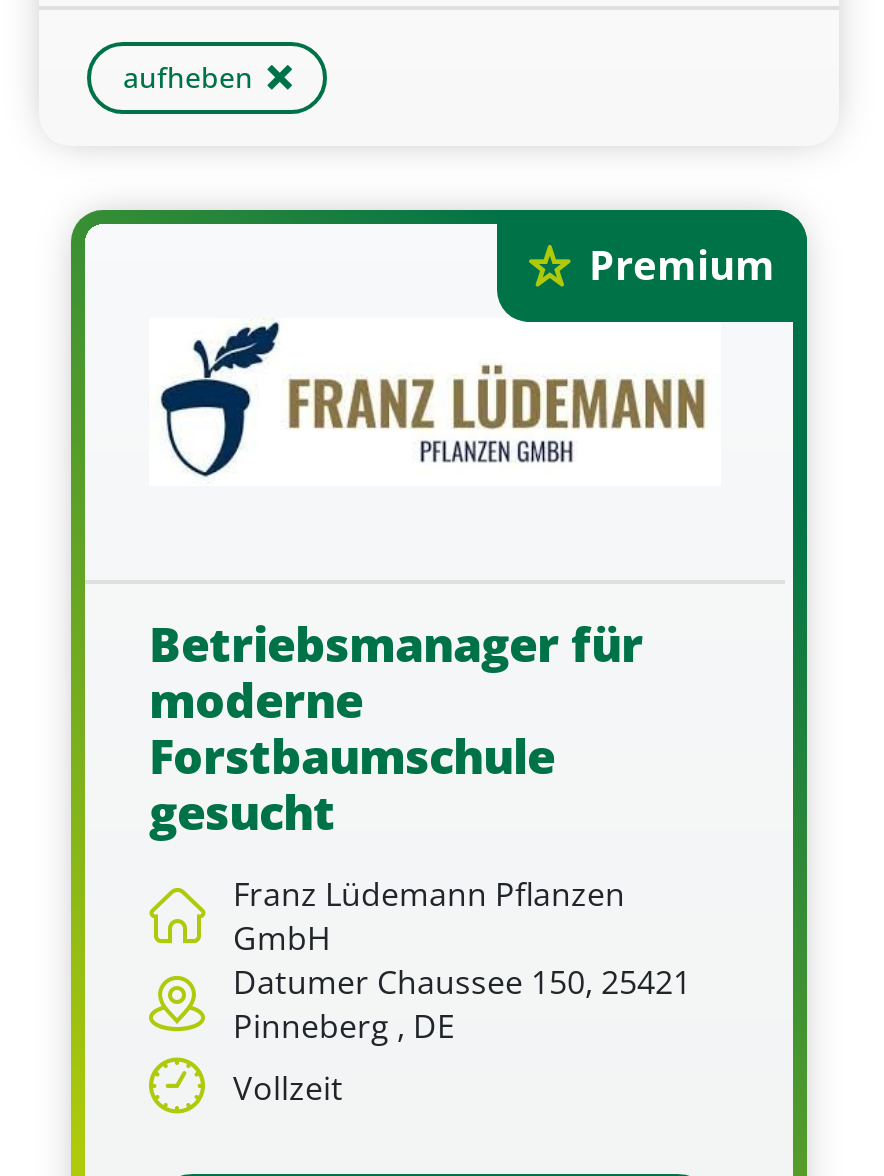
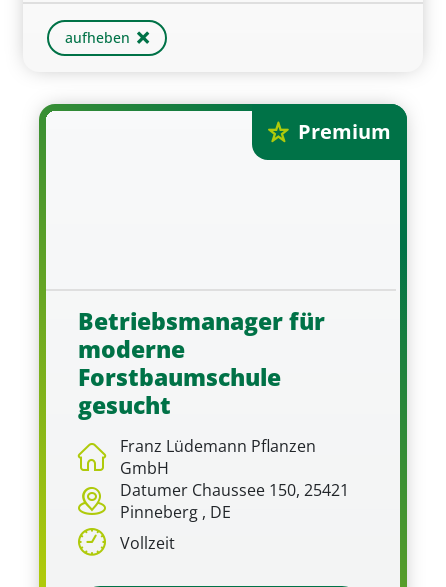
- [image]
